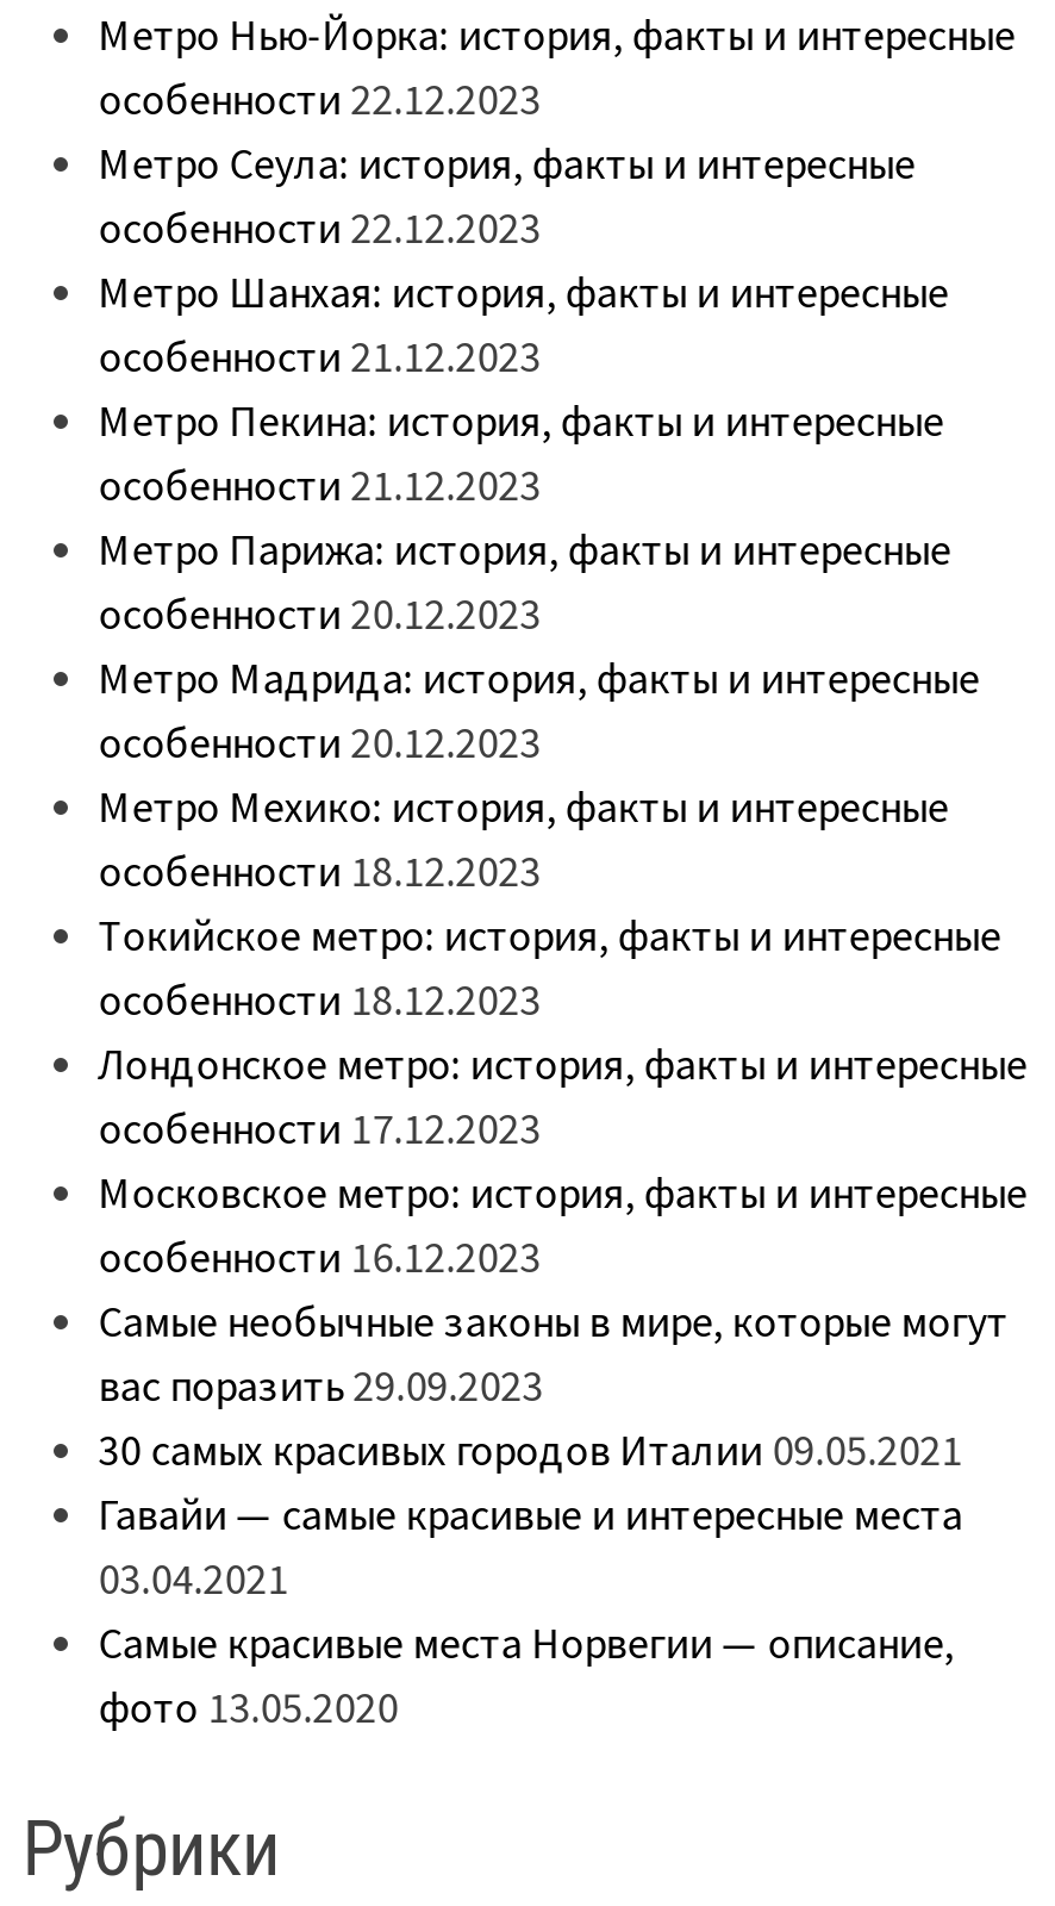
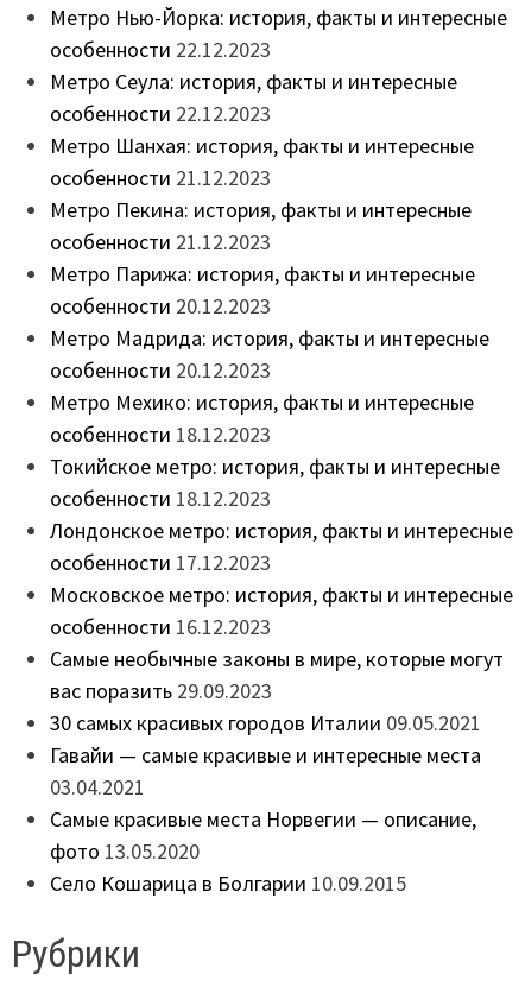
+ Село Кошарица в Болгарии 10.09.2015
